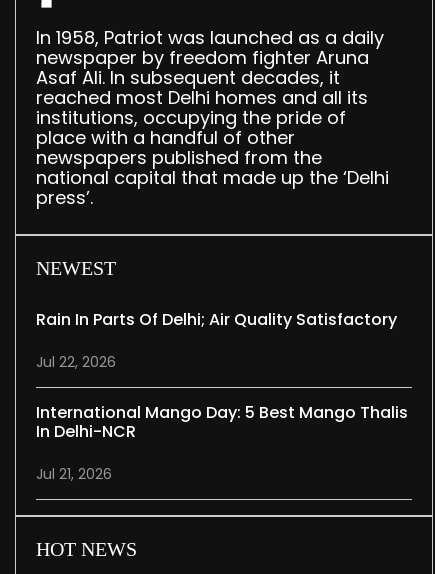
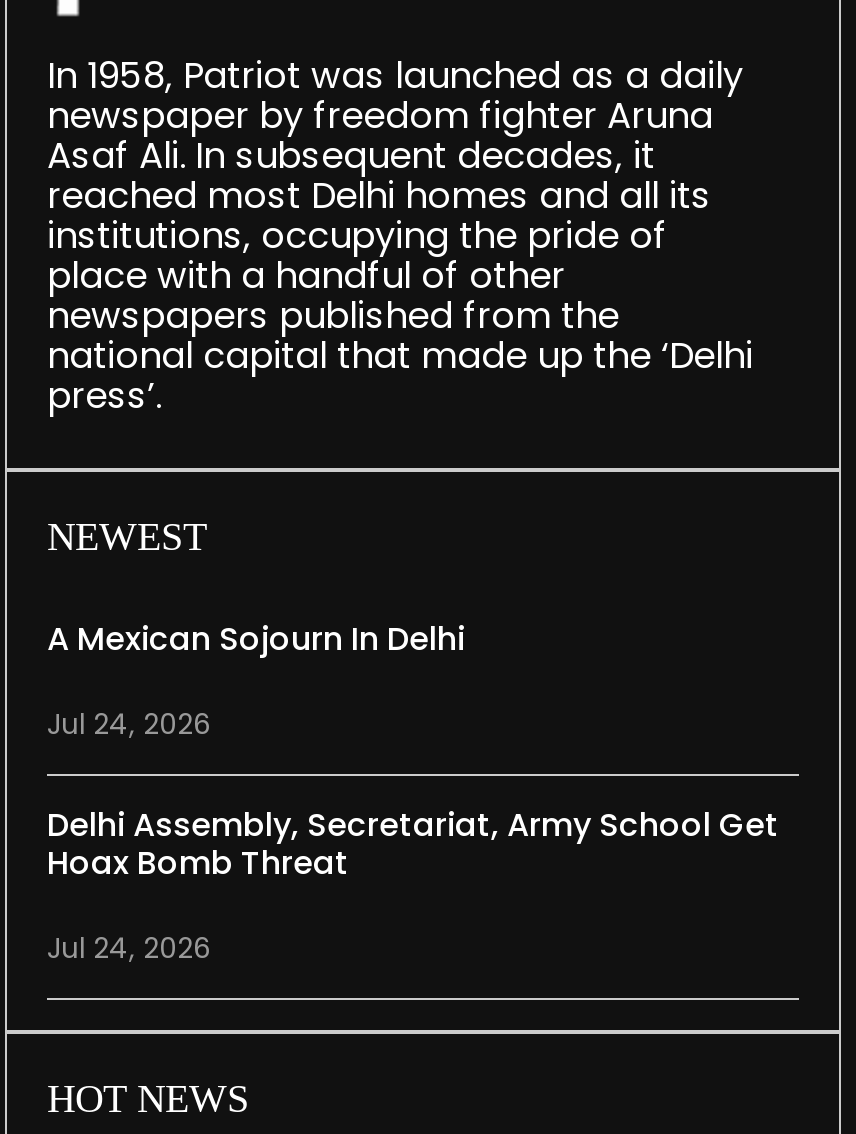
- Rain In Parts Of Delhi; Air Quality Satisfactory
+ A Mexican Sojourn In Delhi

- Jul 22, 2026
+ Jul 24, 2026

- International Mango Day: 5 Best Mango Thalis
- In Delhi-NCR
+ Delhi Assembly, Secretariat, Army School Get
+ Hoax Bomb Threat

- Jul 21, 2026
+ Jul 24, 2026
